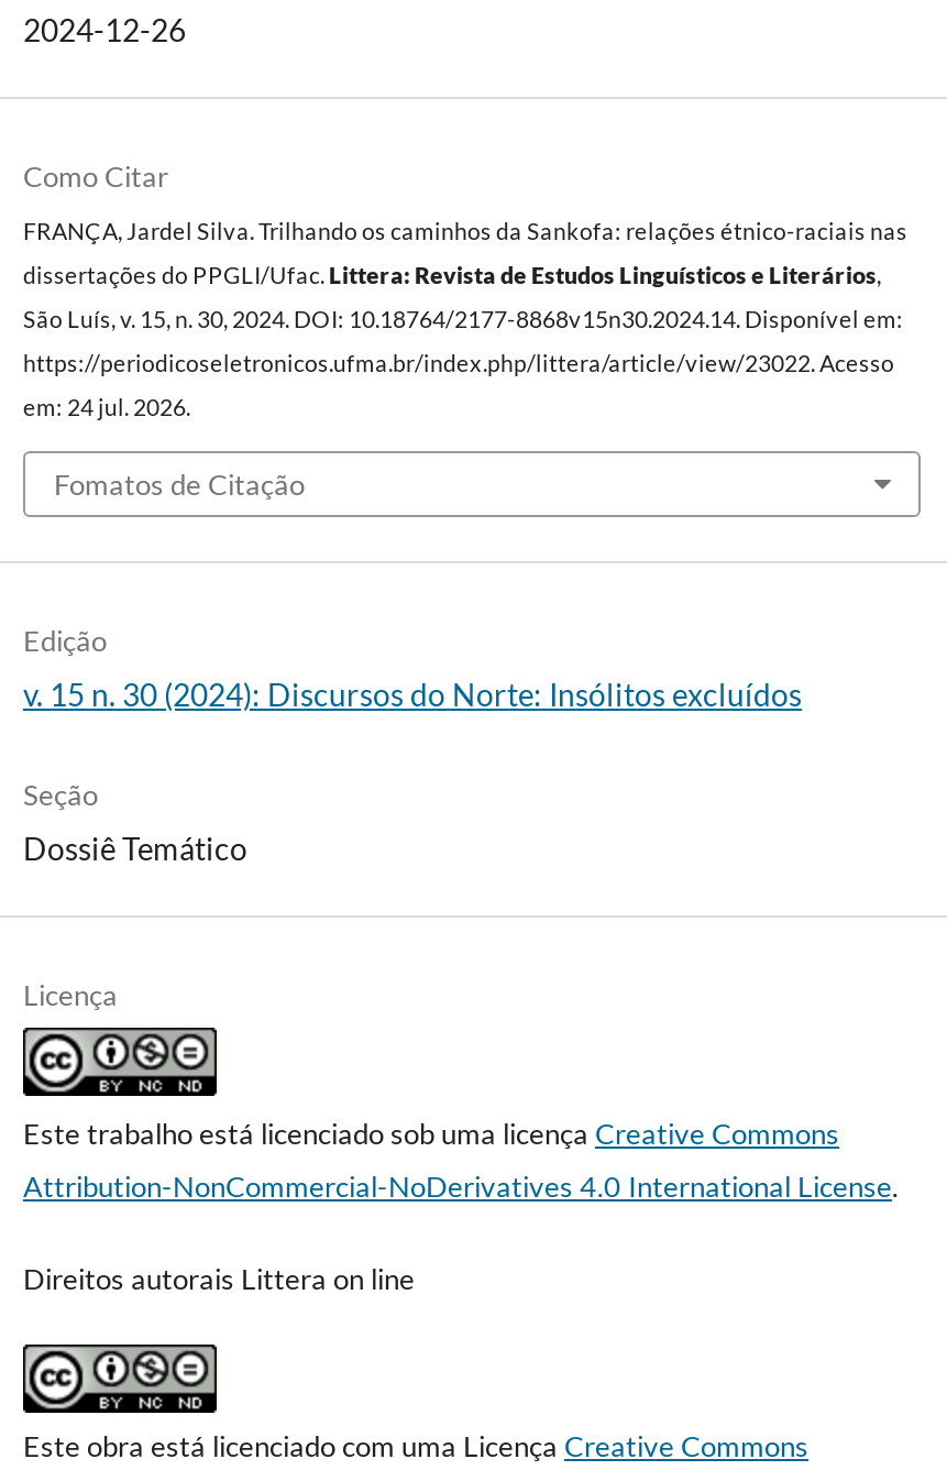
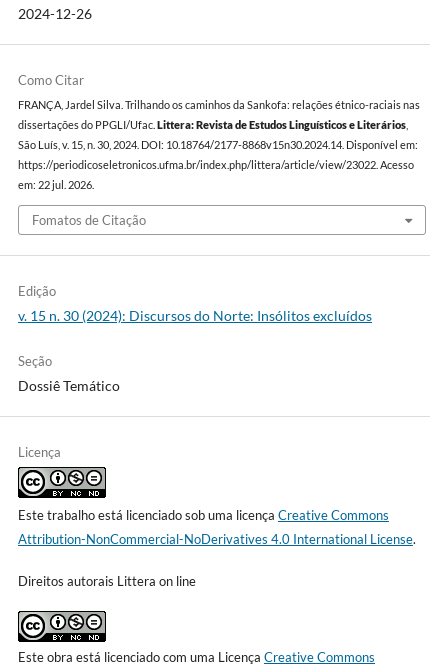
- em: 24 jul. 2026.
+ em: 22 jul. 2026.
